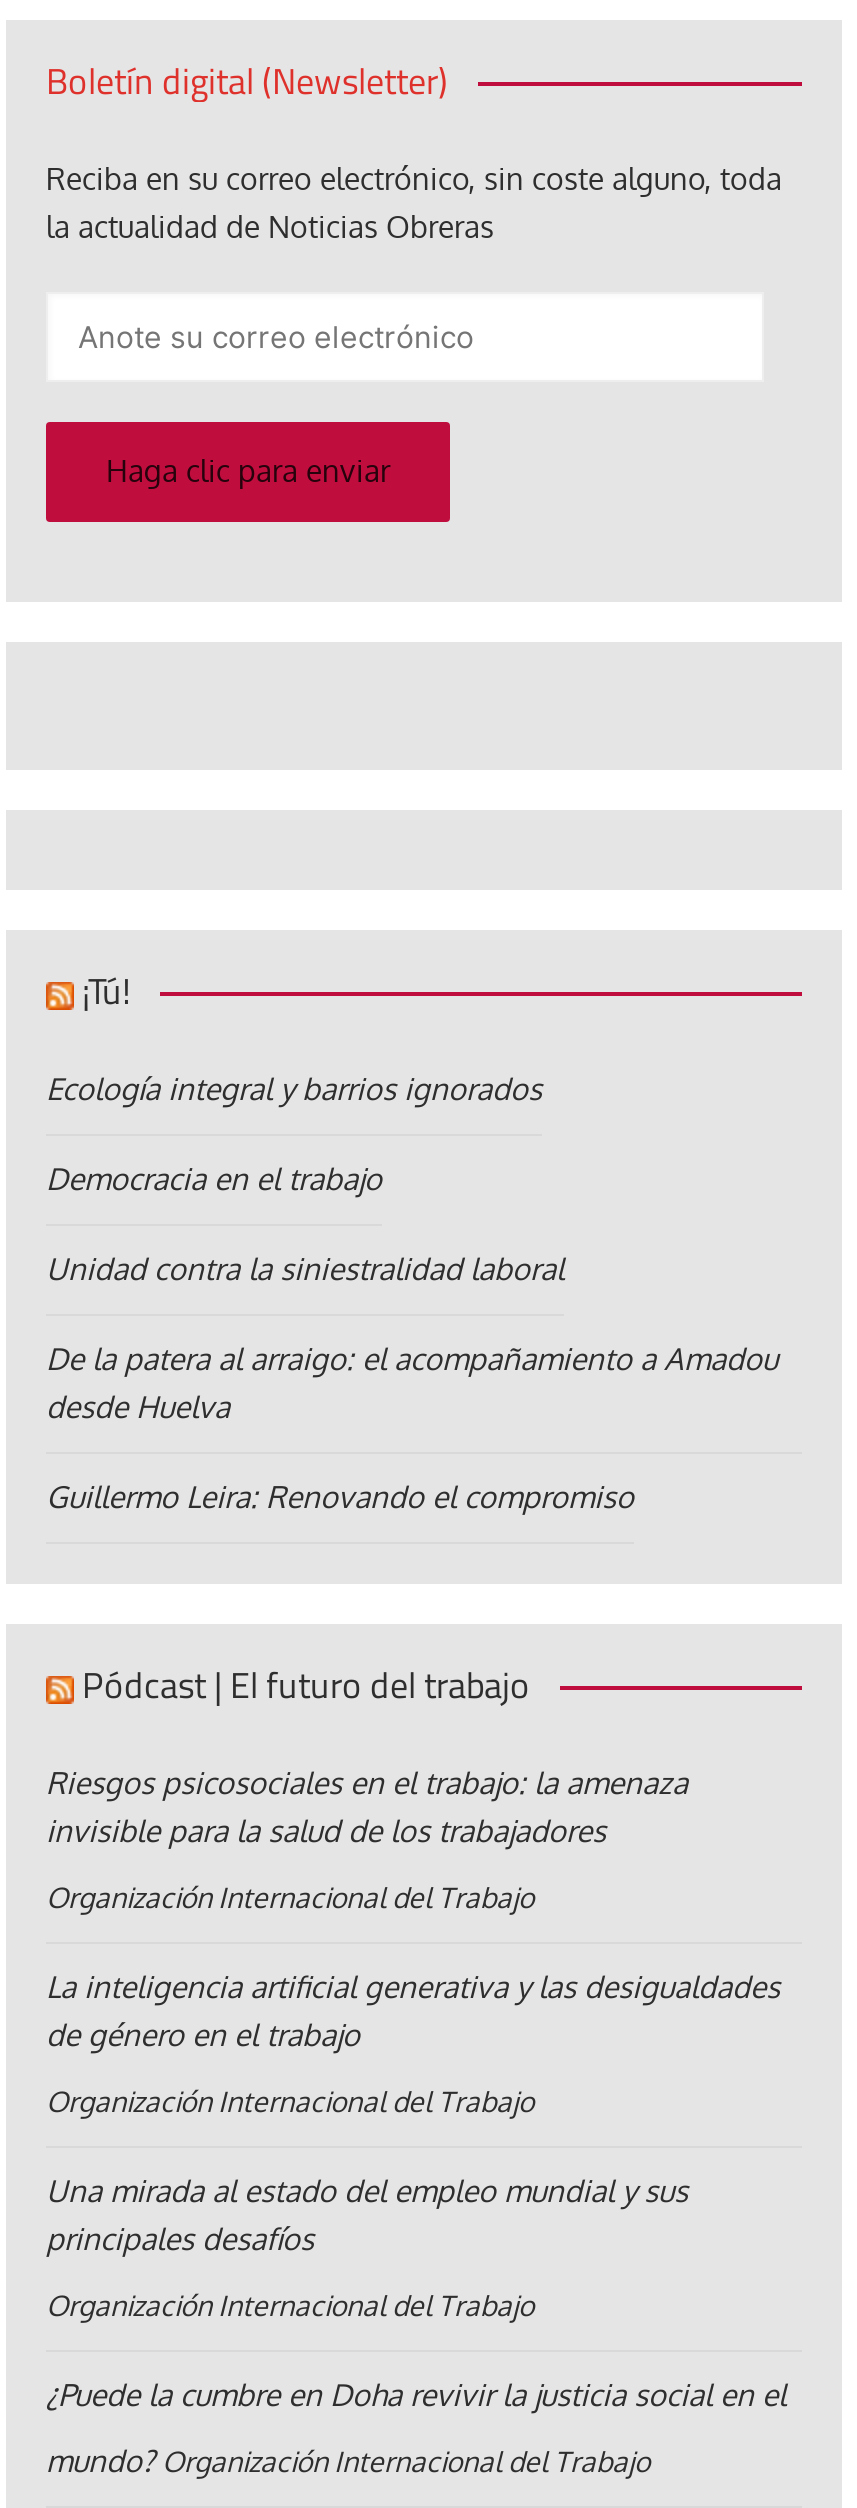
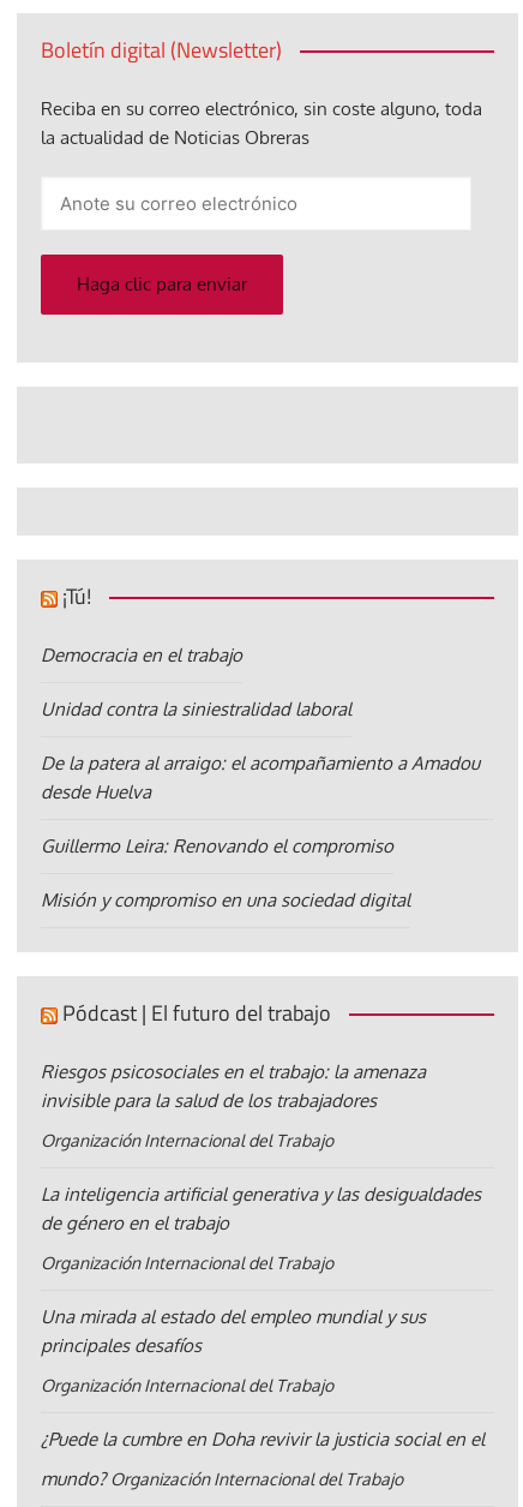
- Ecología integral y barrios ignorados

moved up: Democracia en el trabajo | Unidad contra la siniestralidad laboral | De la patera al arraigo: el acompañamiento a Amadou | desde Huelva | Guillermo Leira: Renovando el compromiso

+ Misión y compromiso en una sociedad digital
